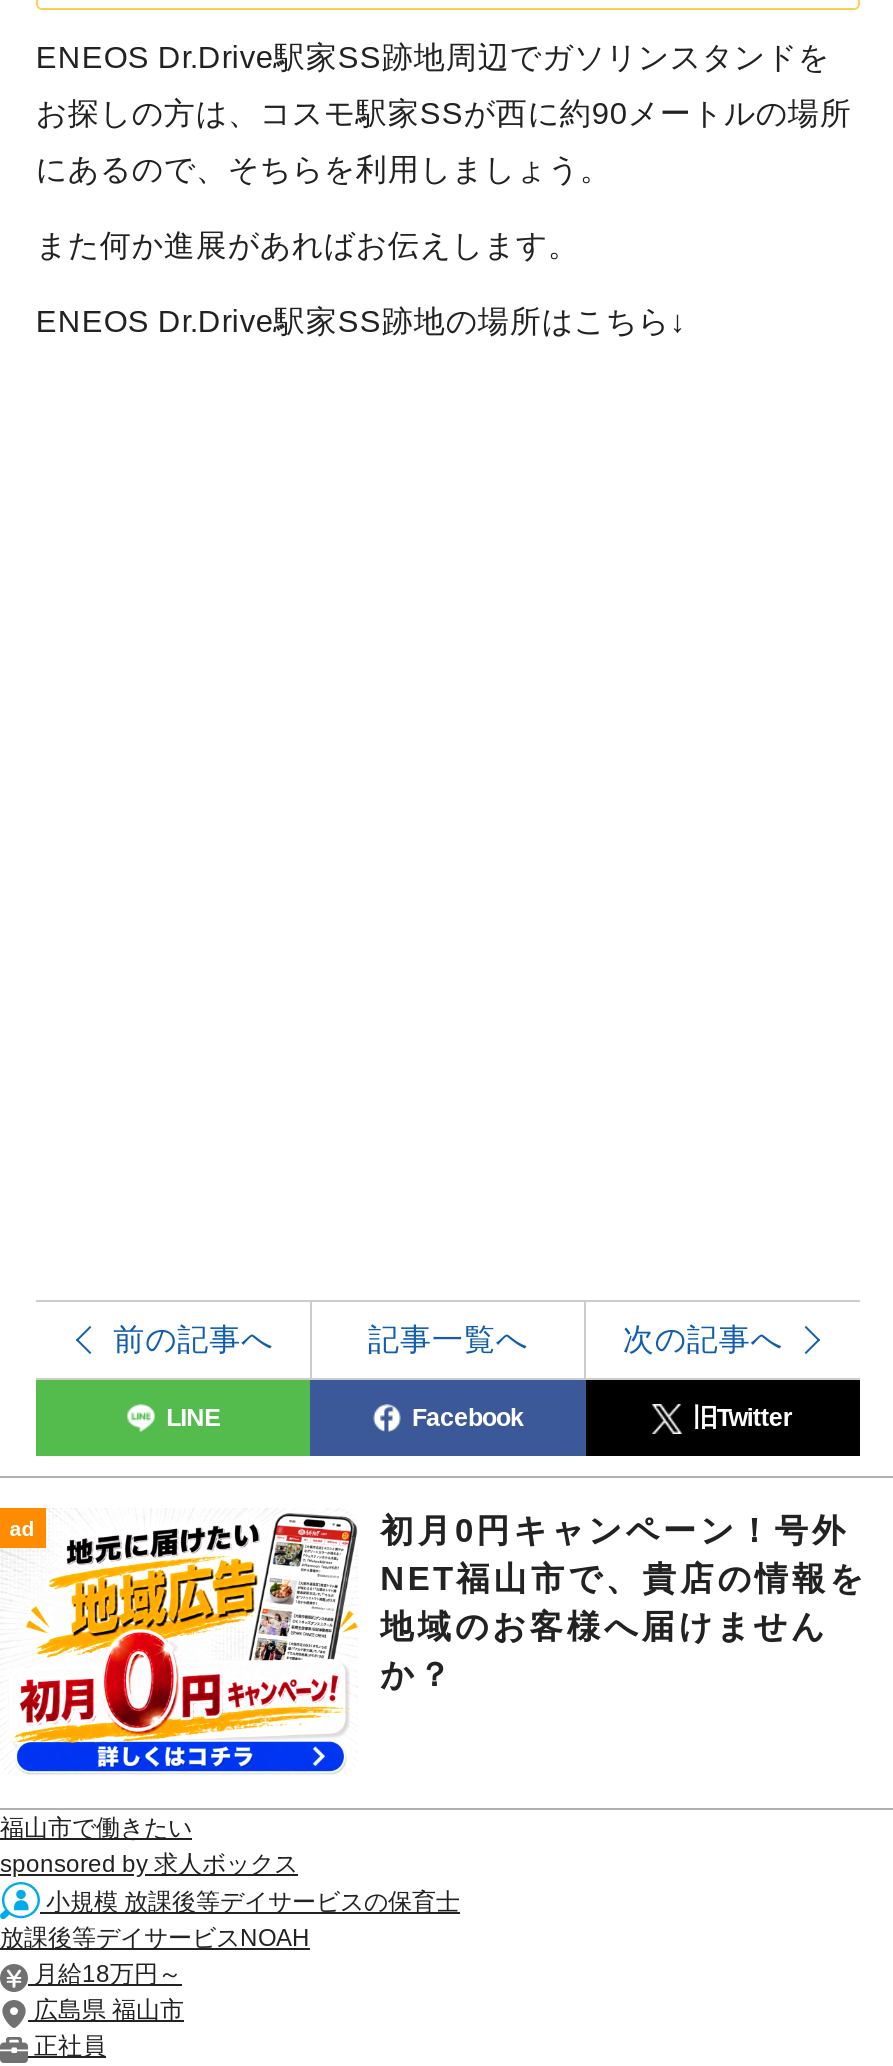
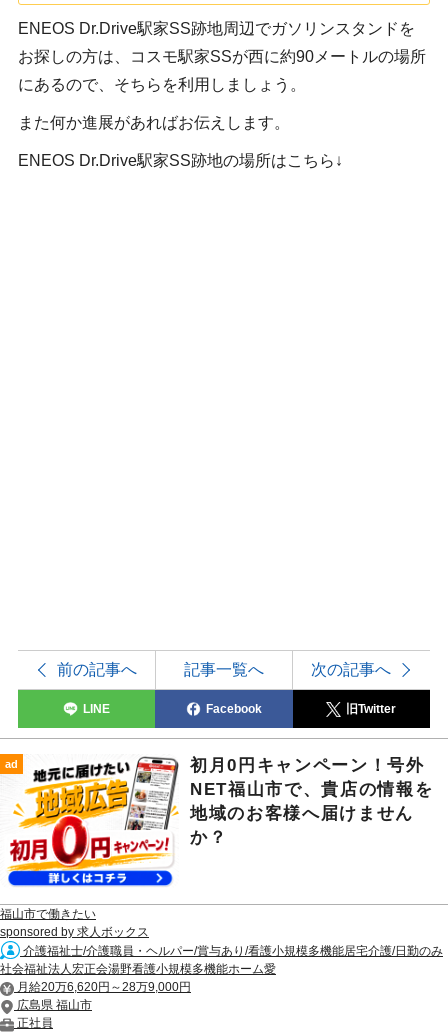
- 小規模 放課後等デイサービスの保育士
- 放課後等デイサービスNOAH
- 月給18万円～
+ 介護福祉士/介護職員・ヘルパー/賞与あり/看護小規模多機能居宅介護/日勤のみ
+ 社会福祉法人宏正会湯野看護小規模多機能ホーム愛
+ 月給20万6,620円～28万9,000円
